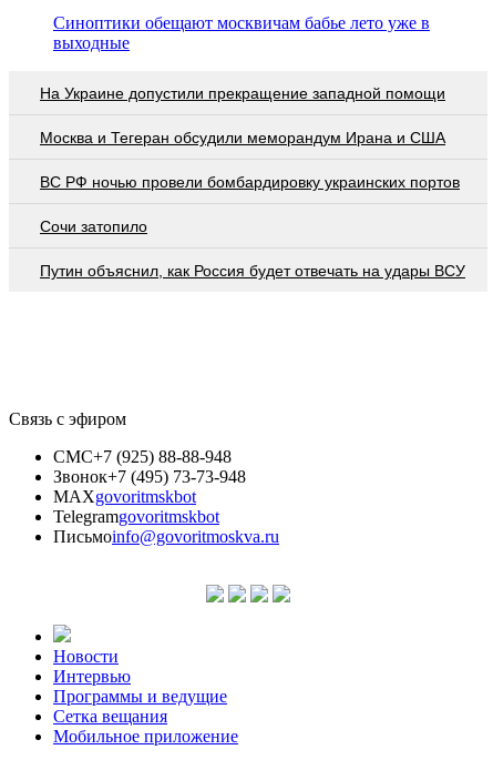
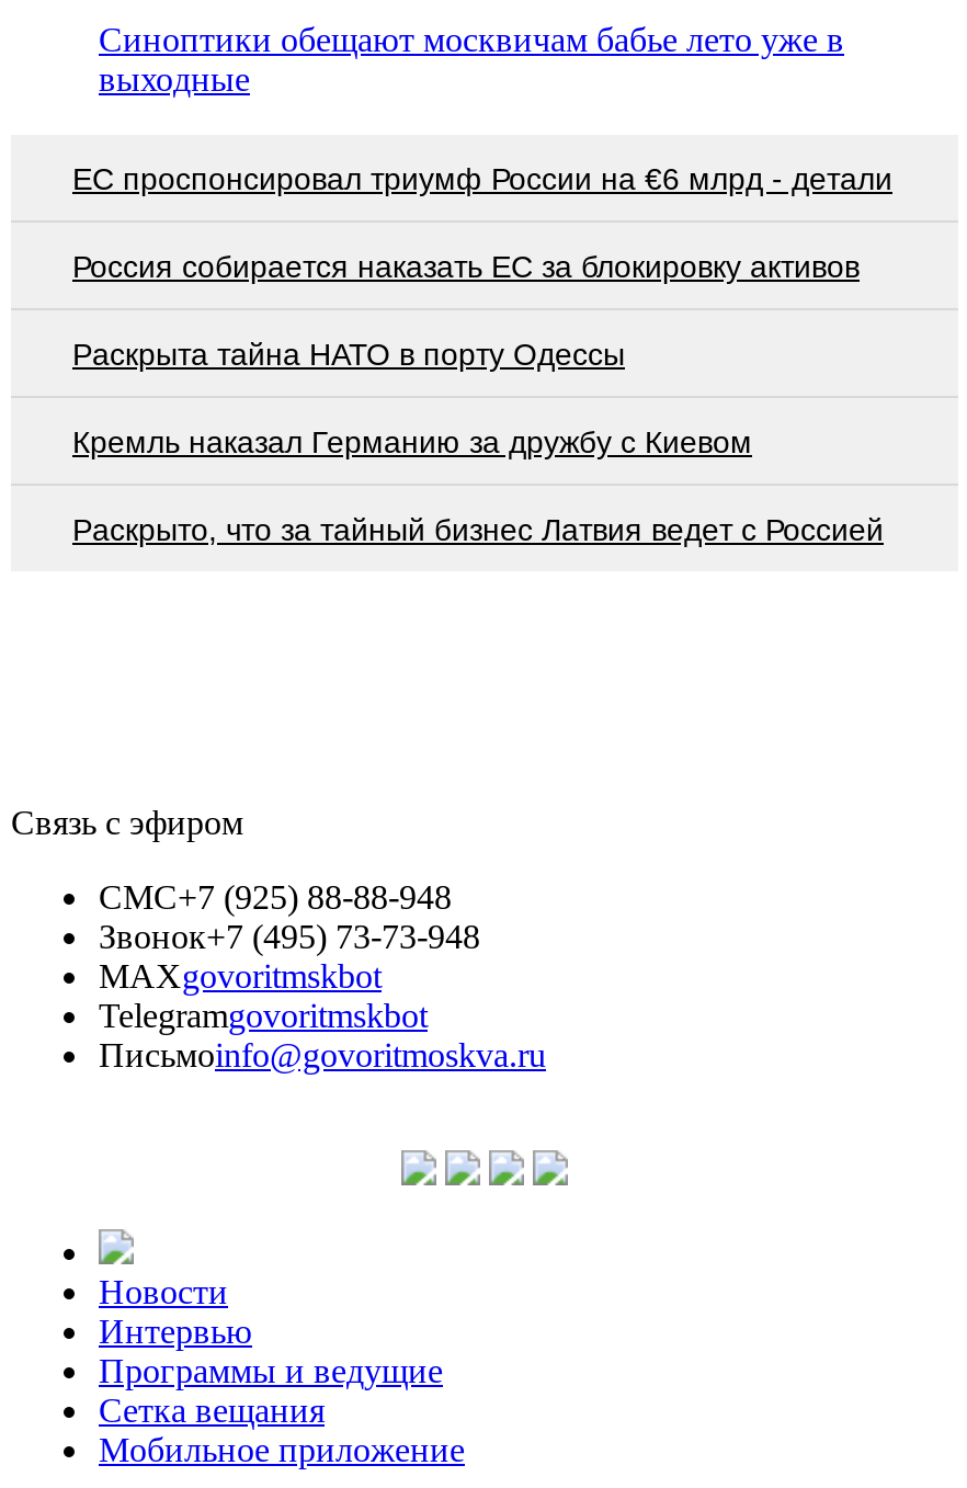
- На Украине допустили прекращение западной помощи
+ EC проспонсировал триумф России на €6 млрд - детали

- Москва и Тегеран обсудили меморандум Ирана и США
+ Россия собирается наказать EC за блокировку активов

- ВС РФ ночью провели бомбардировку украинских портов
+ Раскрыта тайна НАТО в порту Одессы

- Сочи затопило
+ Кремль наказал Германию за дружбу с Киевом

- Путин объяснил, как Россия будет отвечать на удары ВСУ
+ Раскрыто, что за тайный бизнес Латвия ведет с Россией
